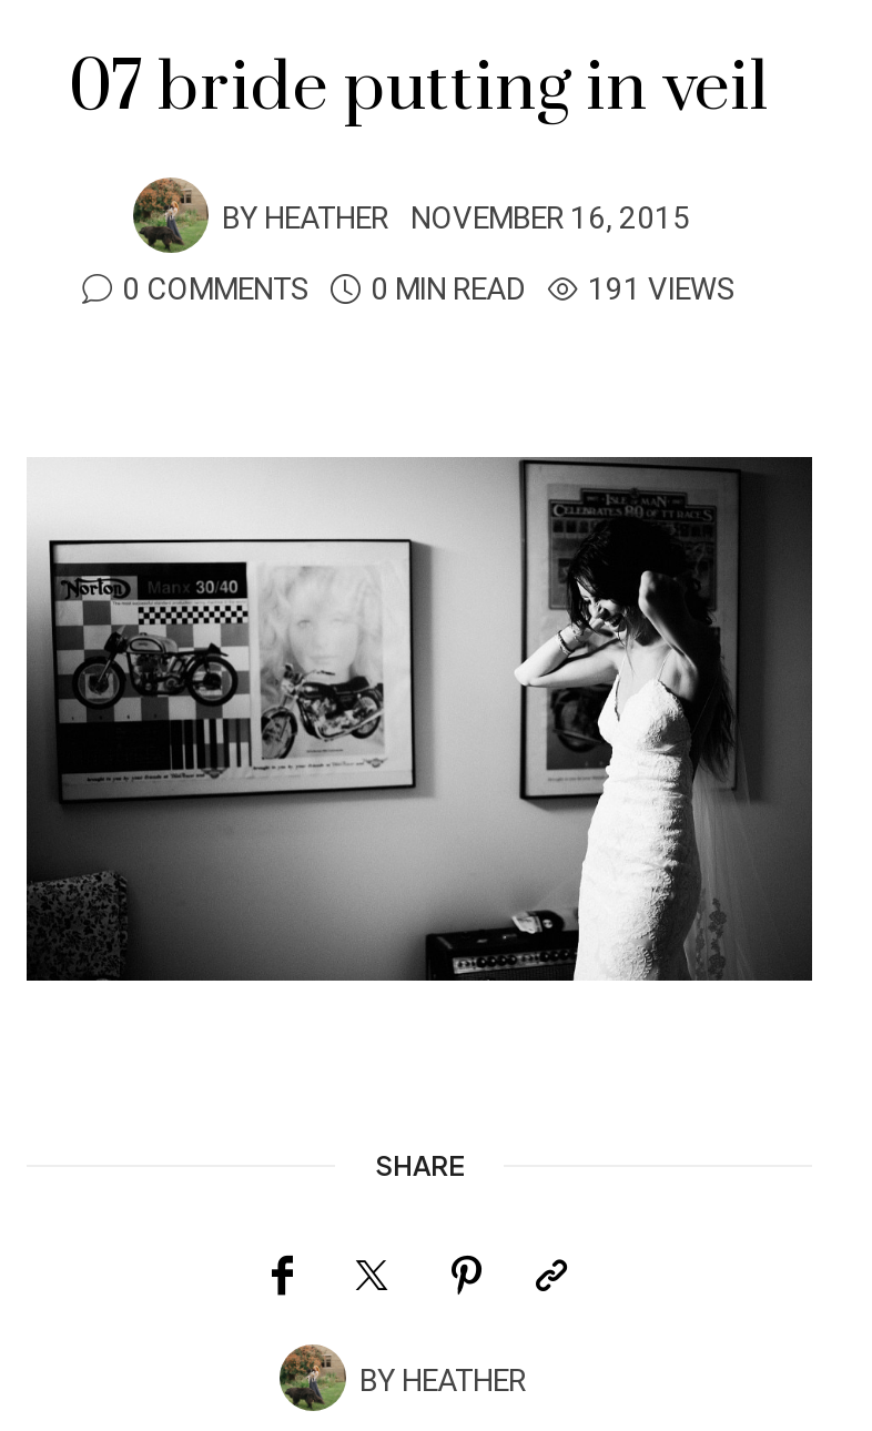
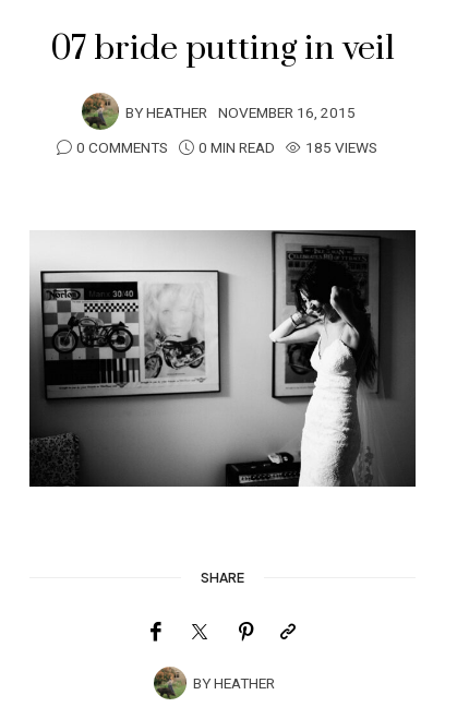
- 0 COMMENTS 0 MIN READ 191 VIEWS
+ 0 COMMENTS 0 MIN READ 185 VIEWS
